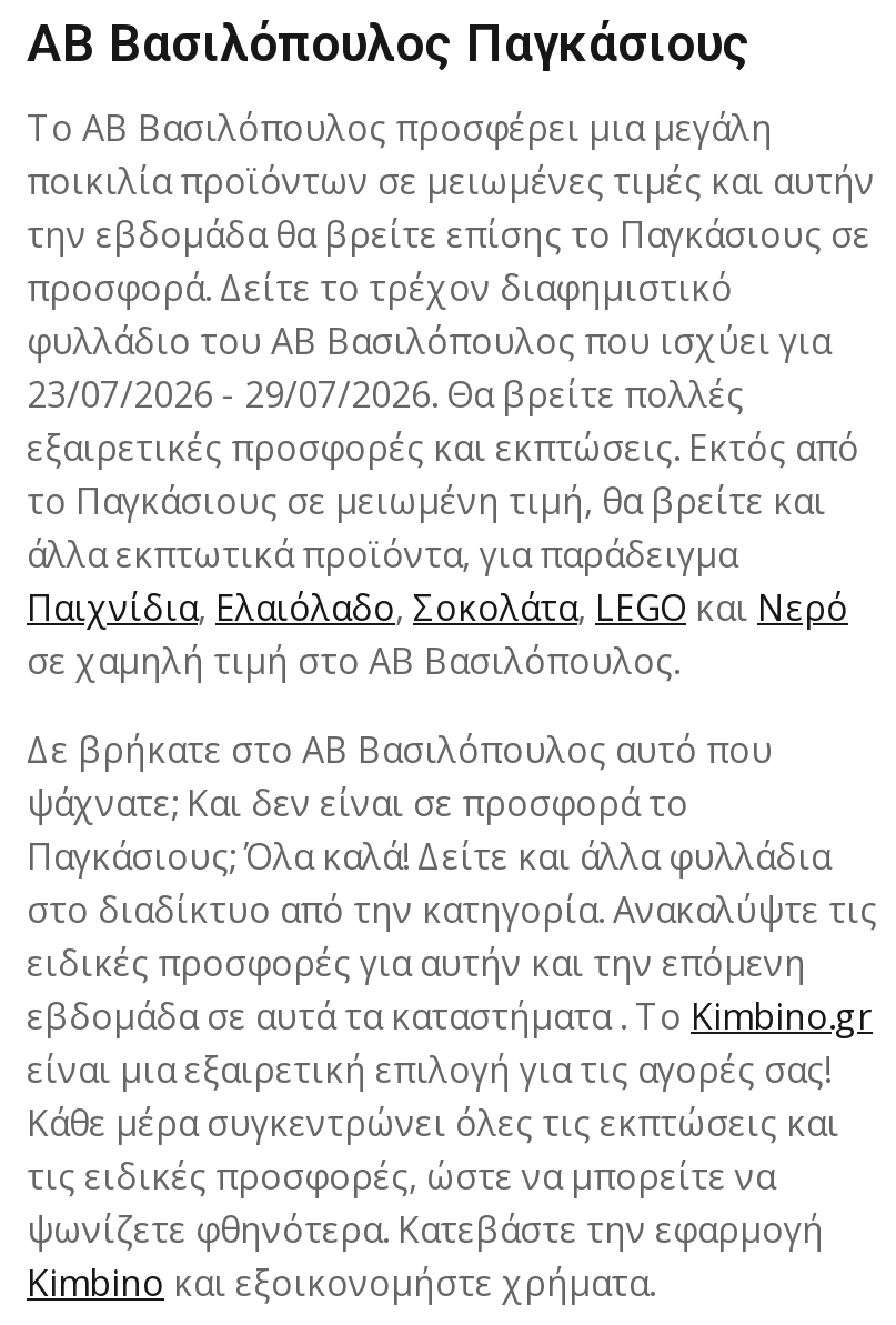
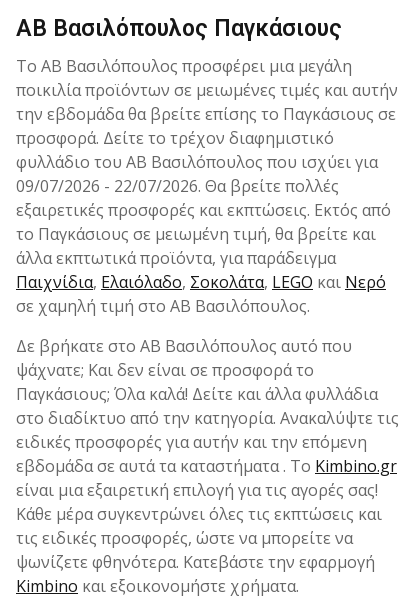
- 23/07/2026 - 29/07/2026. Θα βρείτε πολλές
+ 09/07/2026 - 22/07/2026. Θα βρείτε πολλές
